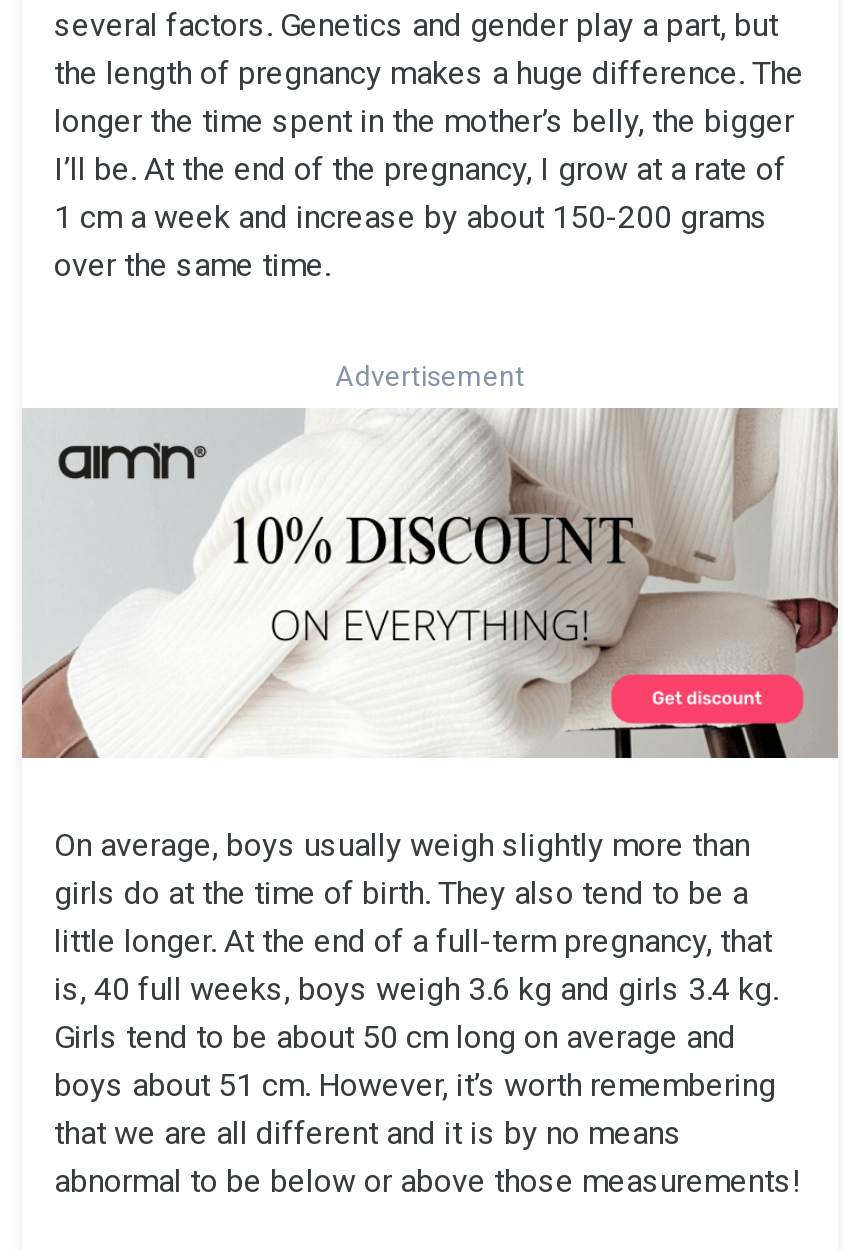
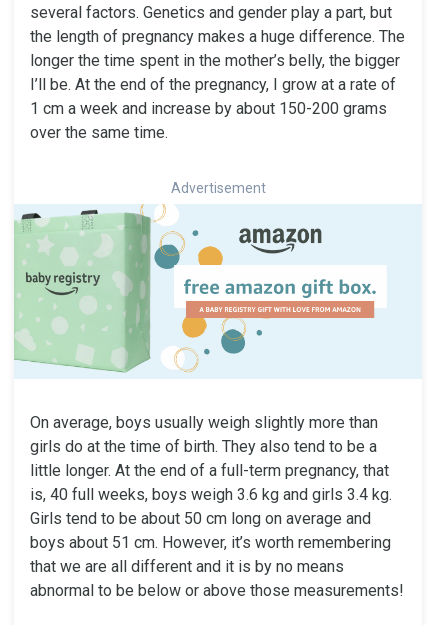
- [image]
+ [image]
